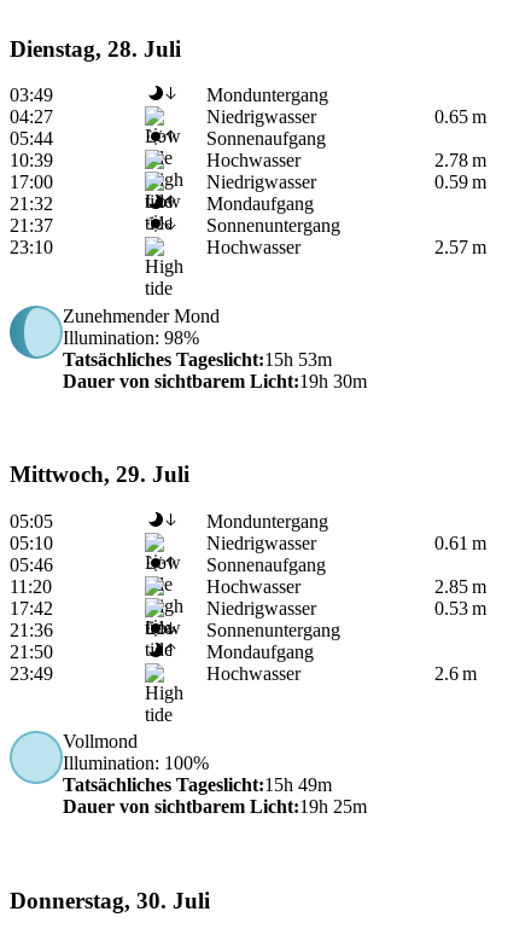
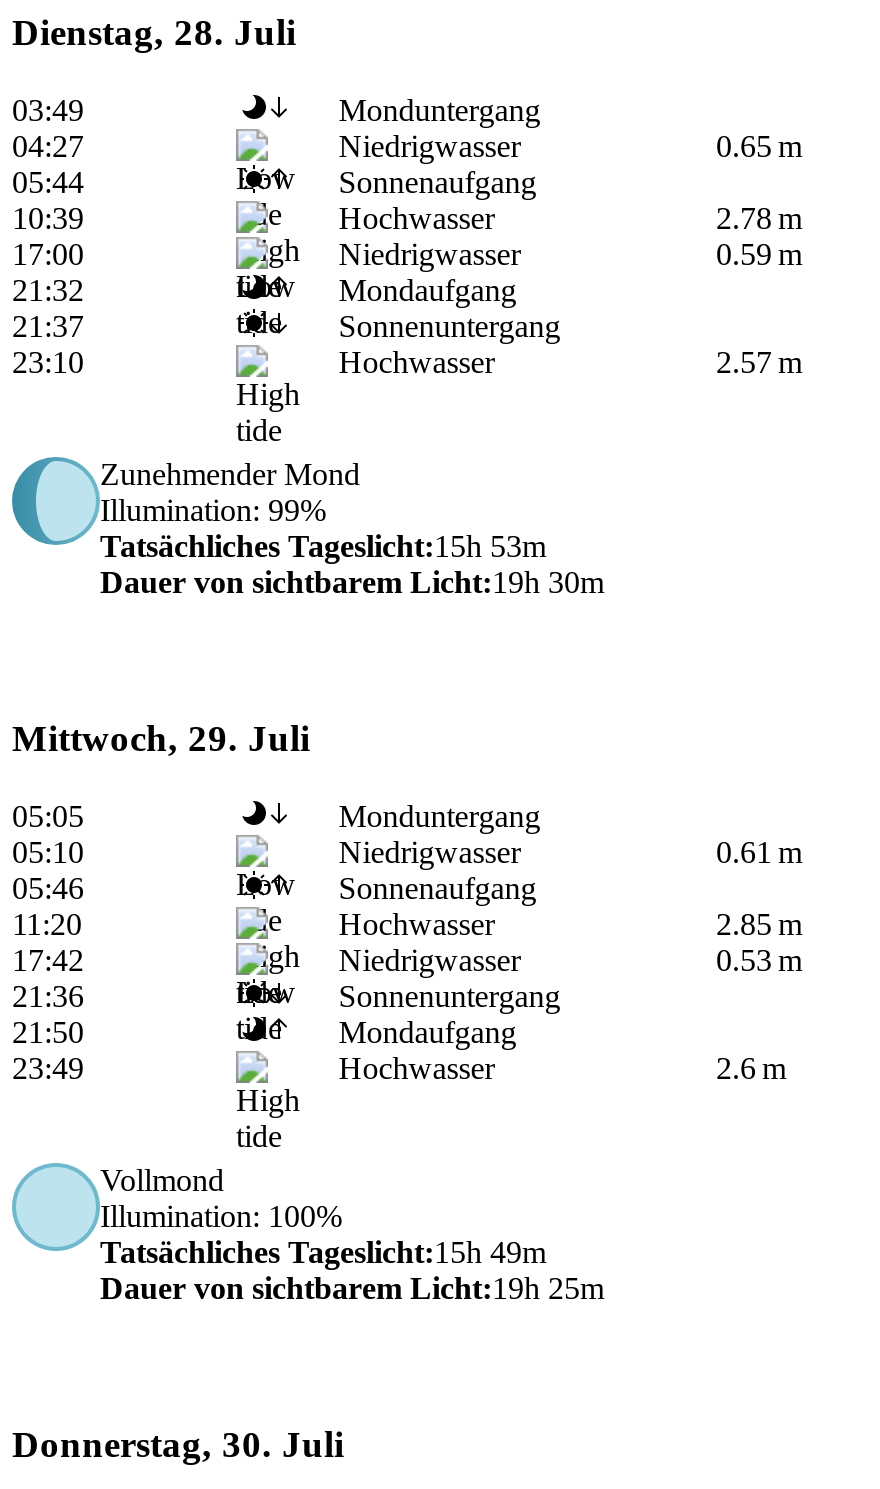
- Illumination: 98%
+ Illumination: 99%
